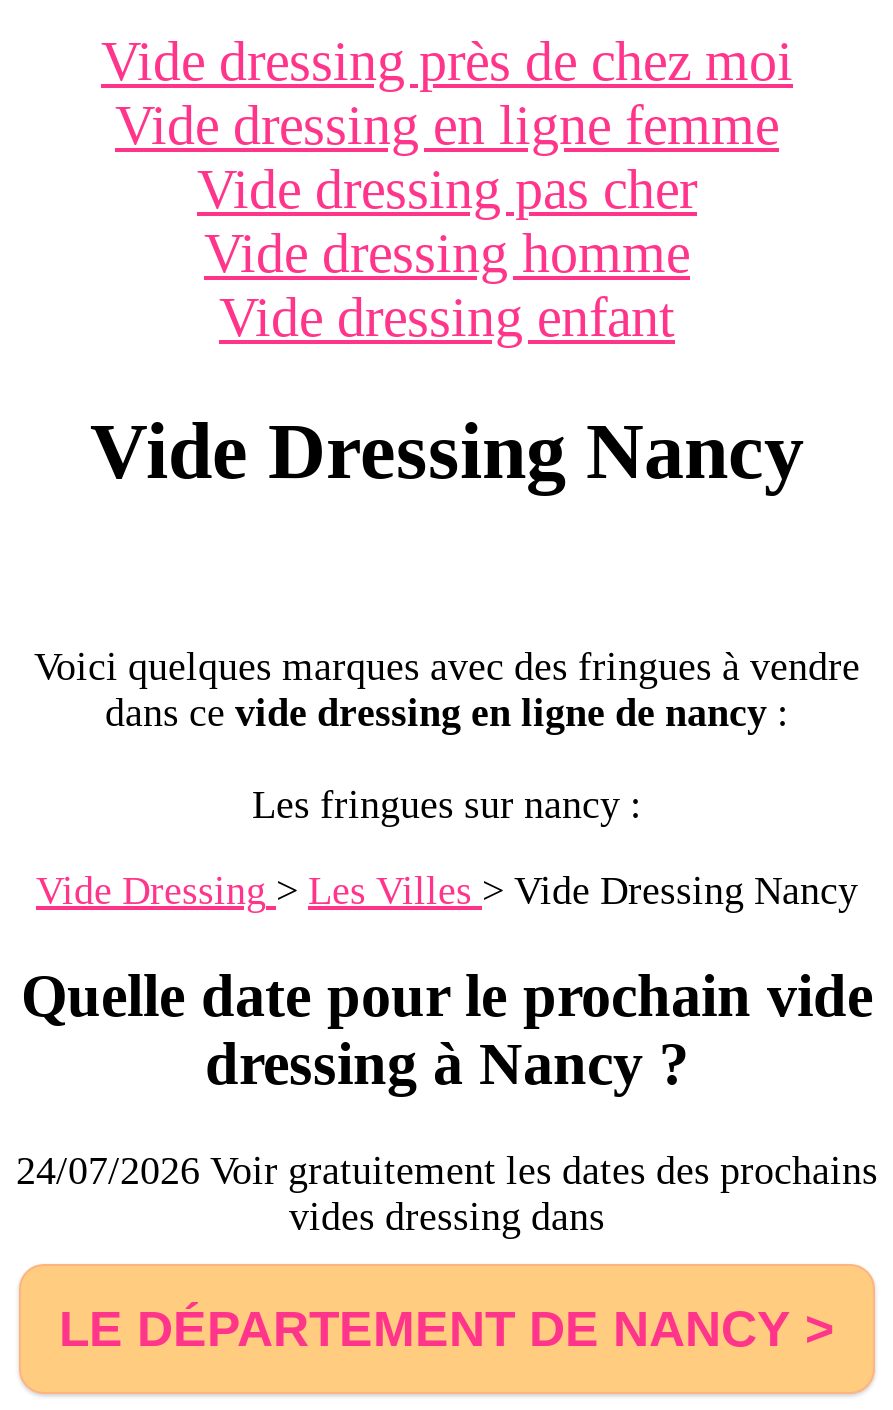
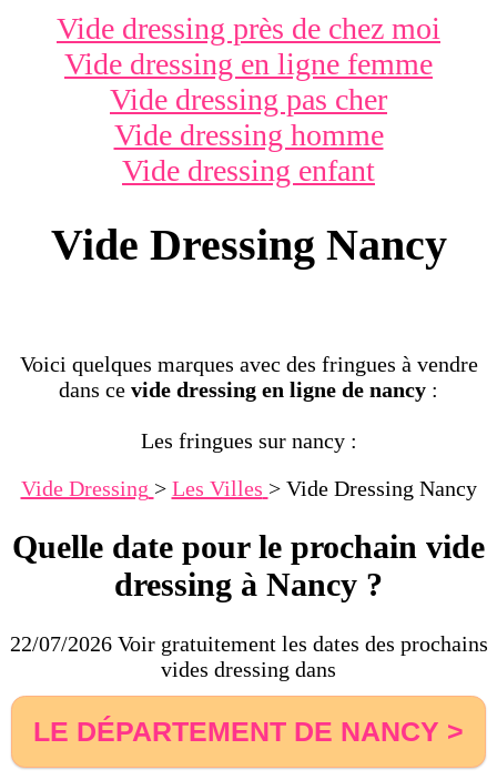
- 24/07/2026 Voir gratuitement les dates des prochains
+ 22/07/2026 Voir gratuitement les dates des prochains
